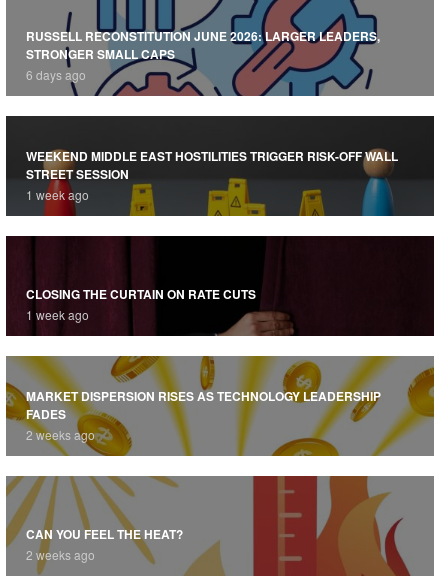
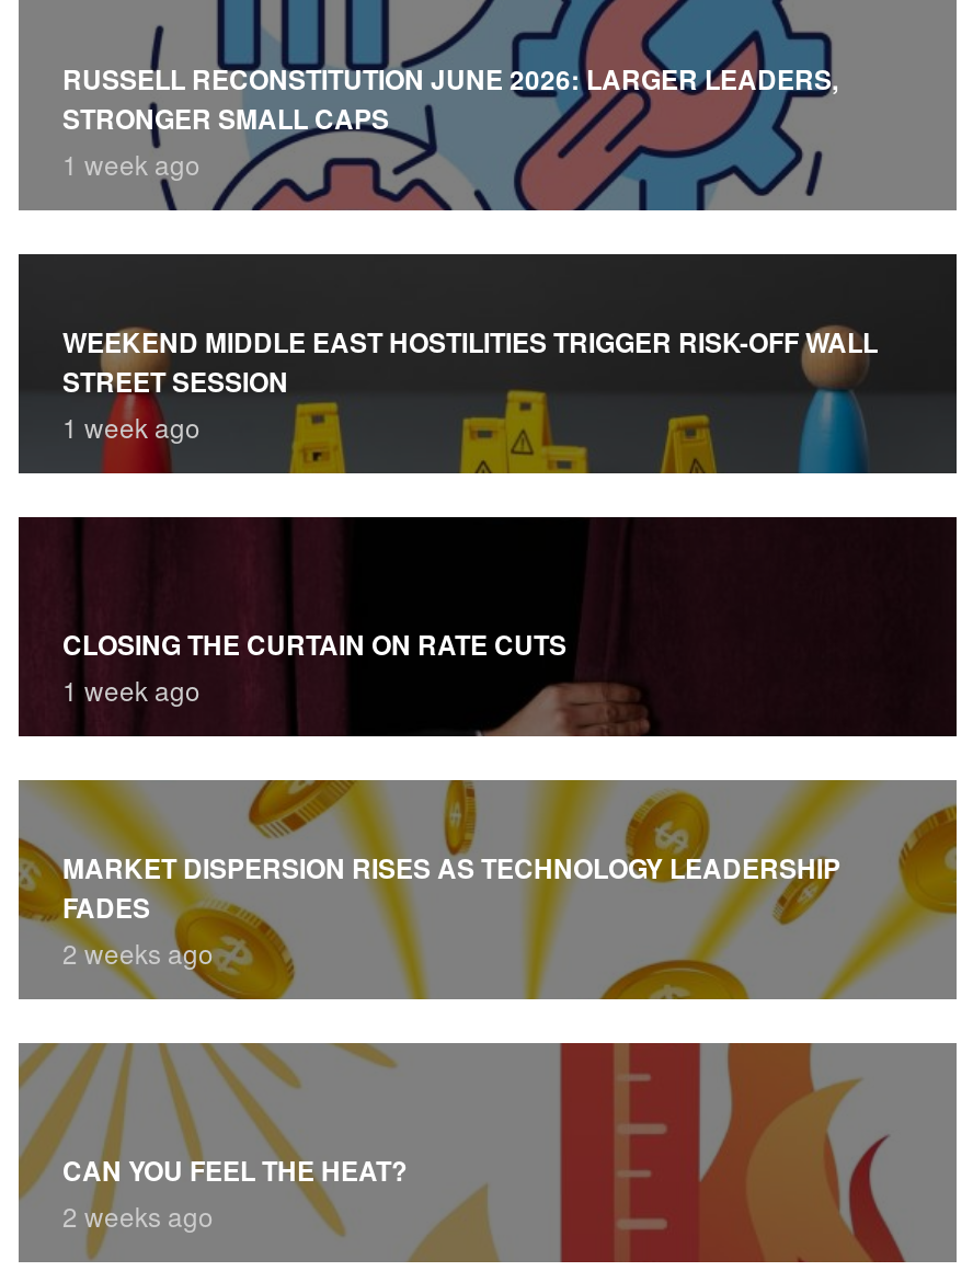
- 6 days ago
+ 1 week ago
